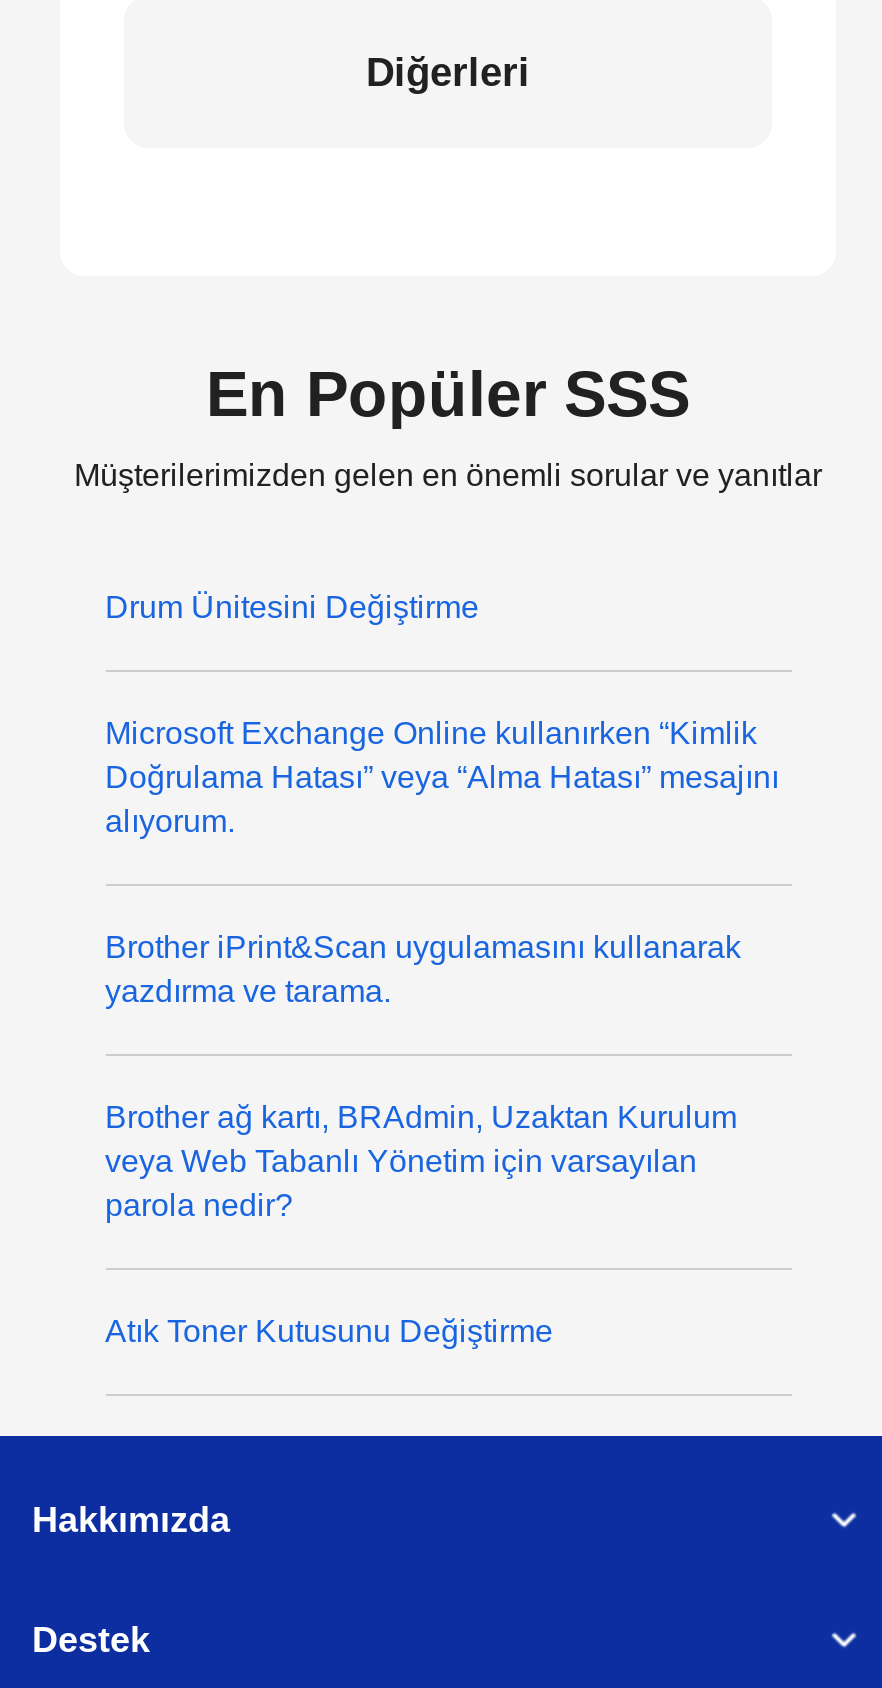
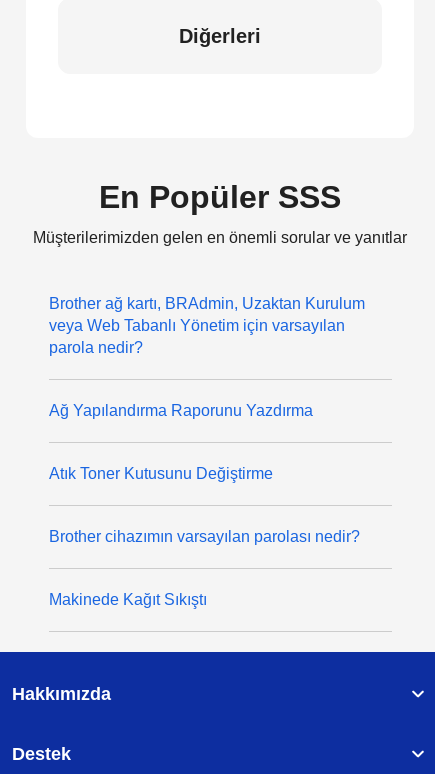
- Drum Ünitesini Değiştirme

- Microsoft Exchange Online kullanırken “Kimlik
- Doğrulama Hatası” veya “Alma Hatası” mesajını
- alıyorum.

- Brother iPrint&Scan uygulamasını kullanarak
- yazdırma ve tarama.

moved up: Brother ağ kartı, BRAdmin, Uzaktan Kurulum | veya Web Tabanlı Yönetim için varsayılan | parola nedir?

+ Ağ Yapılandırma Raporunu Yazdırma

moved up: Atık Toner Kutusunu Değiştirme

+ Brother cihazımın varsayılan parolası nedir?

+ Makinede Kağıt Sıkıştı
